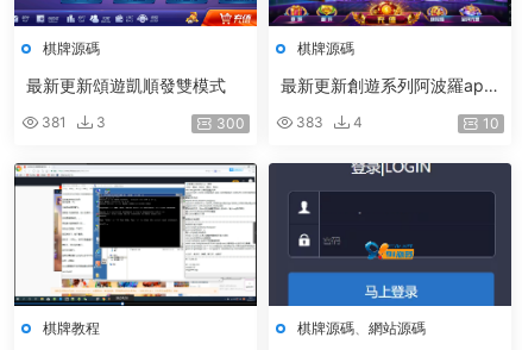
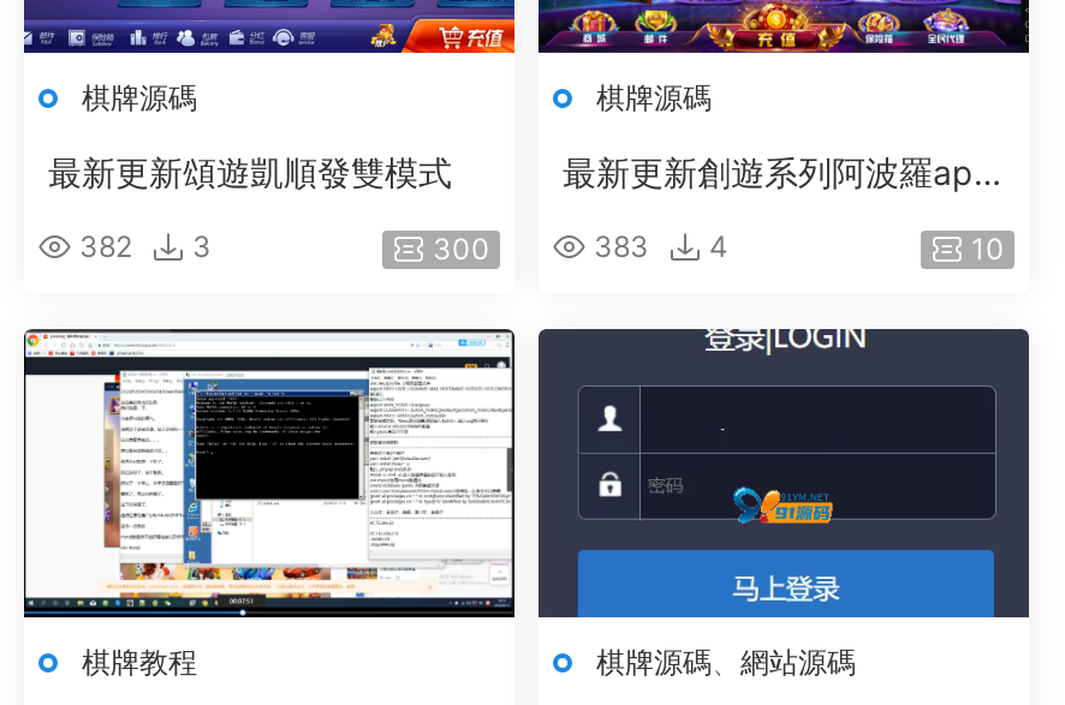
- 381 3
+ 382 3
